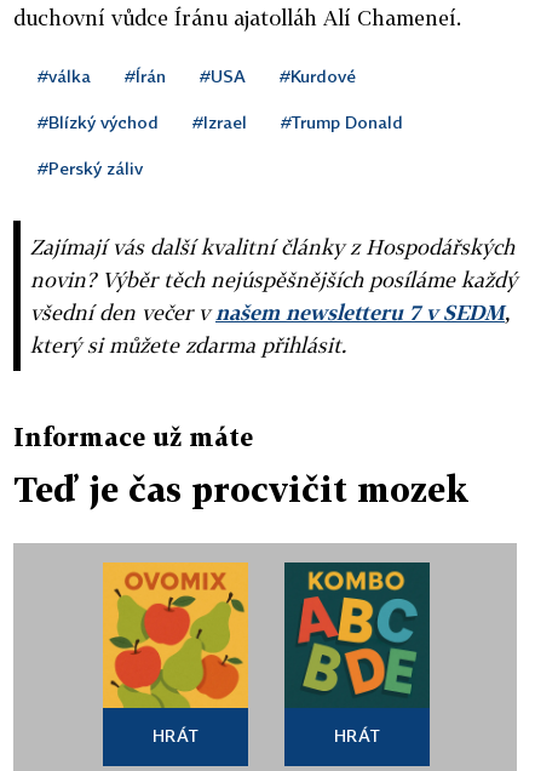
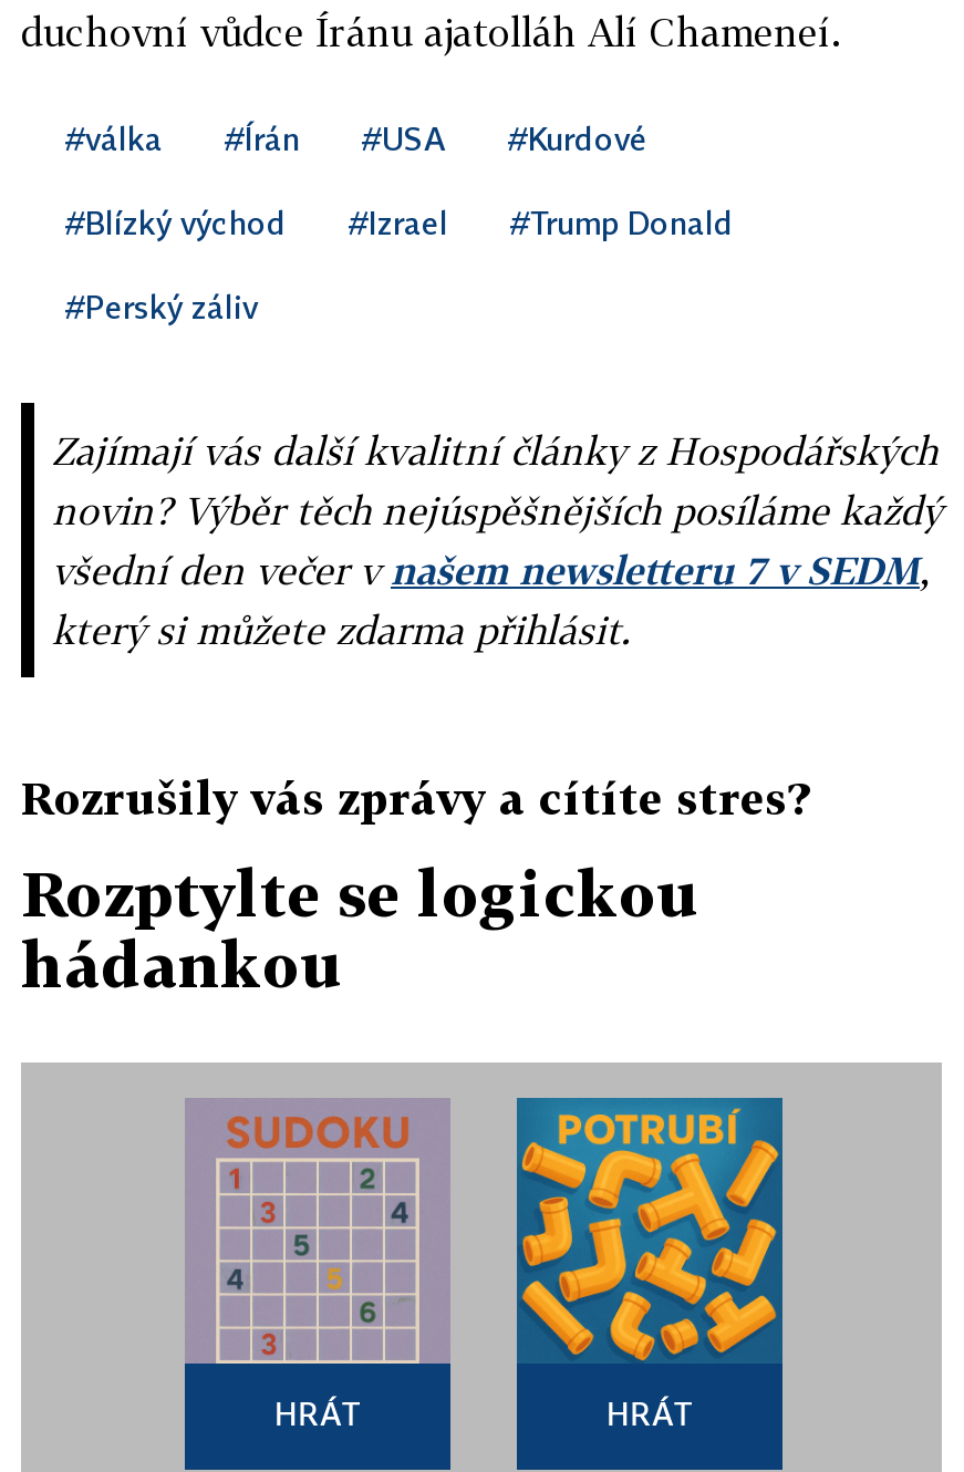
- Informace už máte
+ Rozrušily vás zprávy a cítíte stres?

- Teď je čas procvičit mozek
+ Rozptylte se logickou
+ hádankou

- [image]
+ [image]

- [image]
+ [image]
